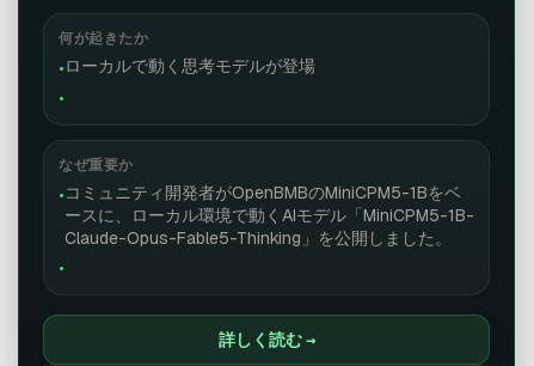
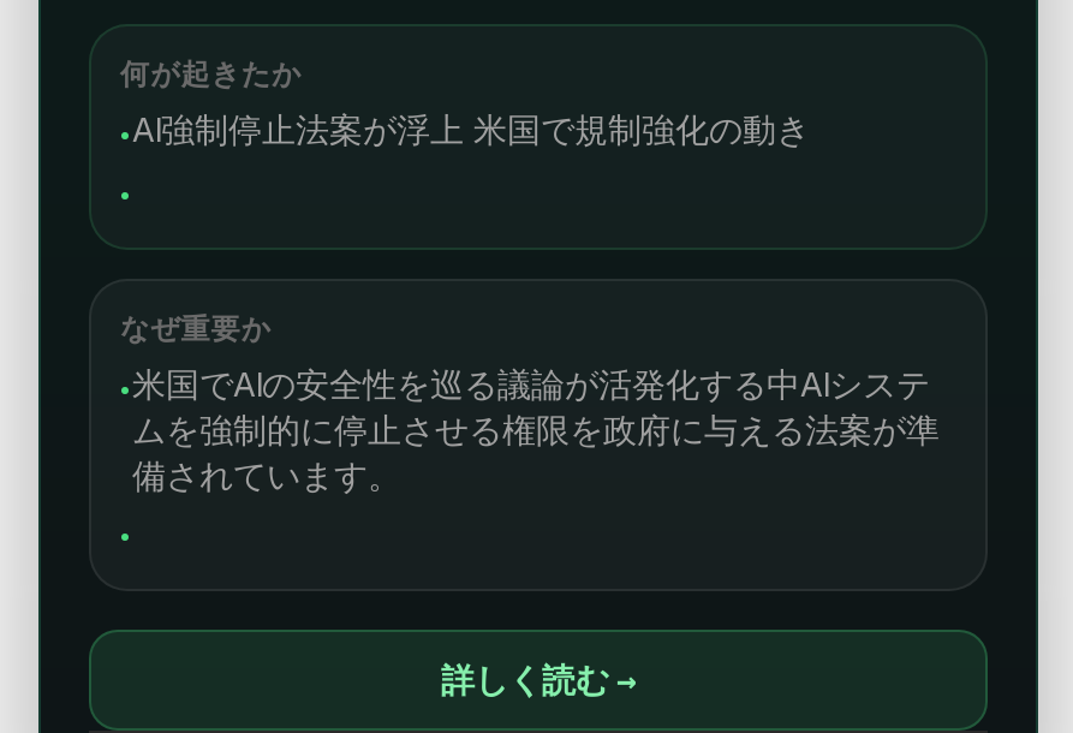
- •ローカルで動く思考モデルが登場
+ •AI強制停止法案が浮上 米国で規制強化の動き

- •コミュニティ開発者がOpenBMBのMiniCPM5-1Bをベ
- ースに、ローカル環境で動くAIモデル「MiniCPM5-1B-
- Claude-Opus-Fable5-Thinking」を公開しました。
+ •米国でAIの安全性を巡る議論が活発化する中AIシステ
+ ムを強制的に停止させる権限を政府に与える法案が準
+ 備されています。
